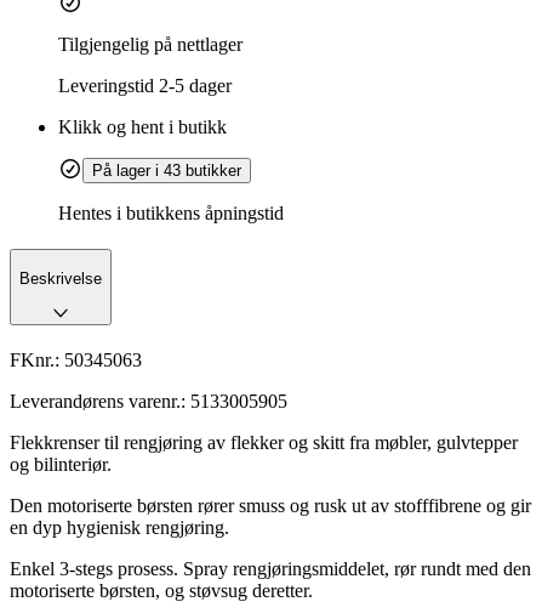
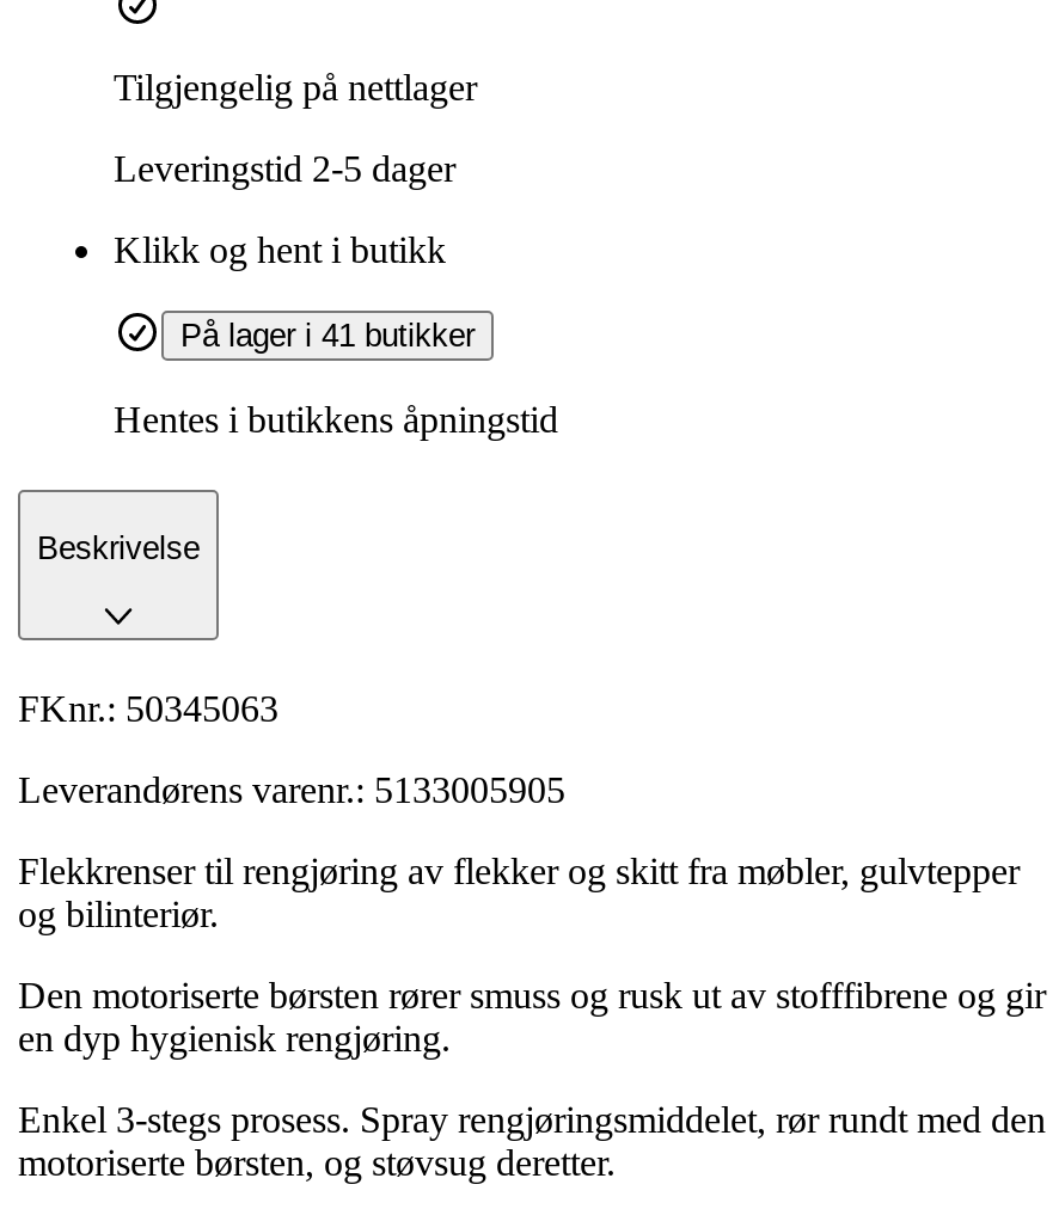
- På lager i 43 butikker
+ På lager i 41 butikker
